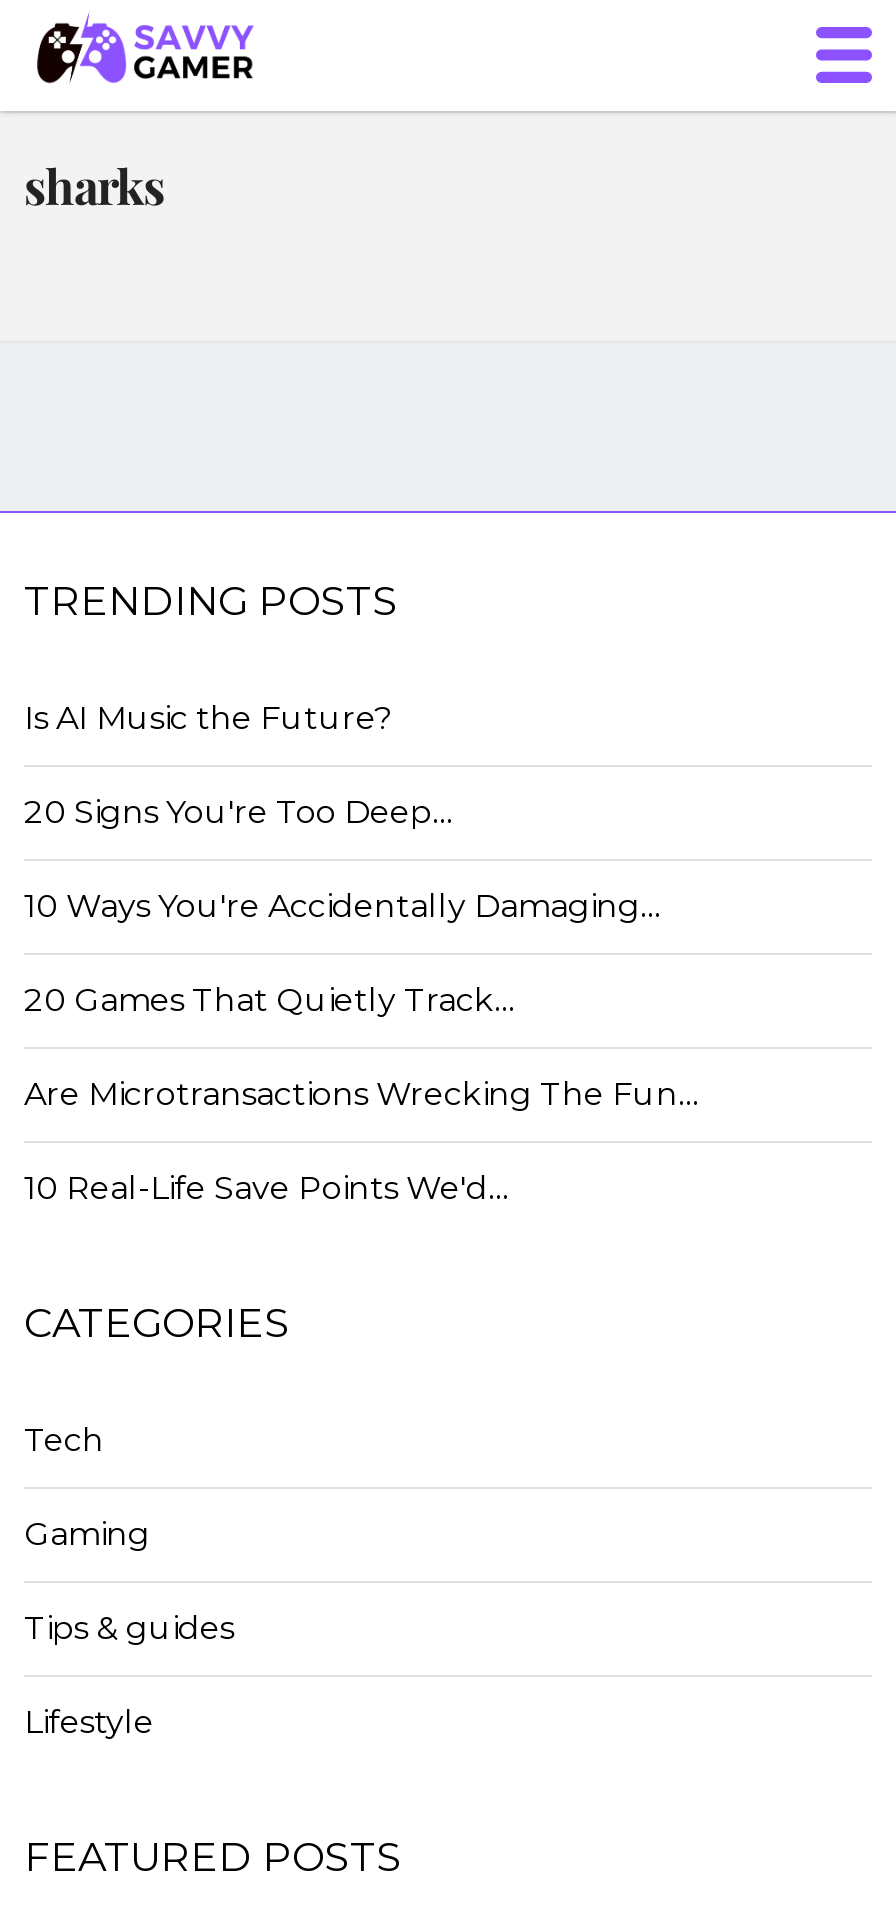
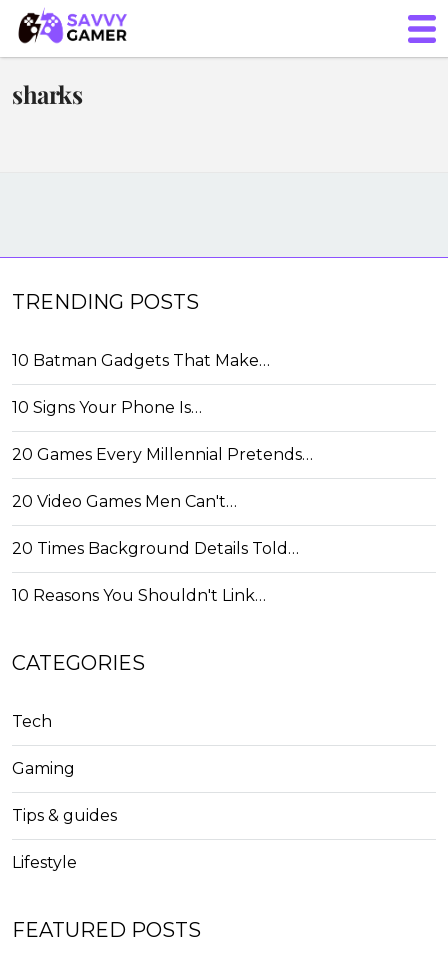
- Is AI Music the Future?
+ 10 Batman Gadgets That Make…

- 20 Signs You're Too Deep…
+ 10 Signs Your Phone Is…

- 10 Ways You're Accidentally Damaging…
+ 20 Games Every Millennial Pretends…

- 20 Games That Quietly Track…
+ 20 Video Games Men Can't…

- Are Microtransactions Wrecking The Fun…
+ 20 Times Background Details Told…

- 10 Real-Life Save Points We'd…
+ 10 Reasons You Shouldn't Link…
